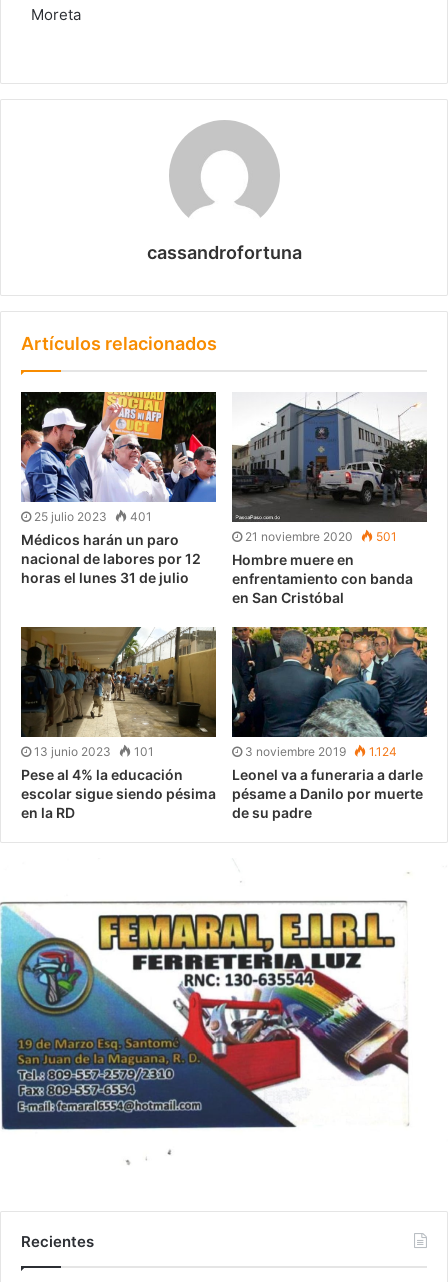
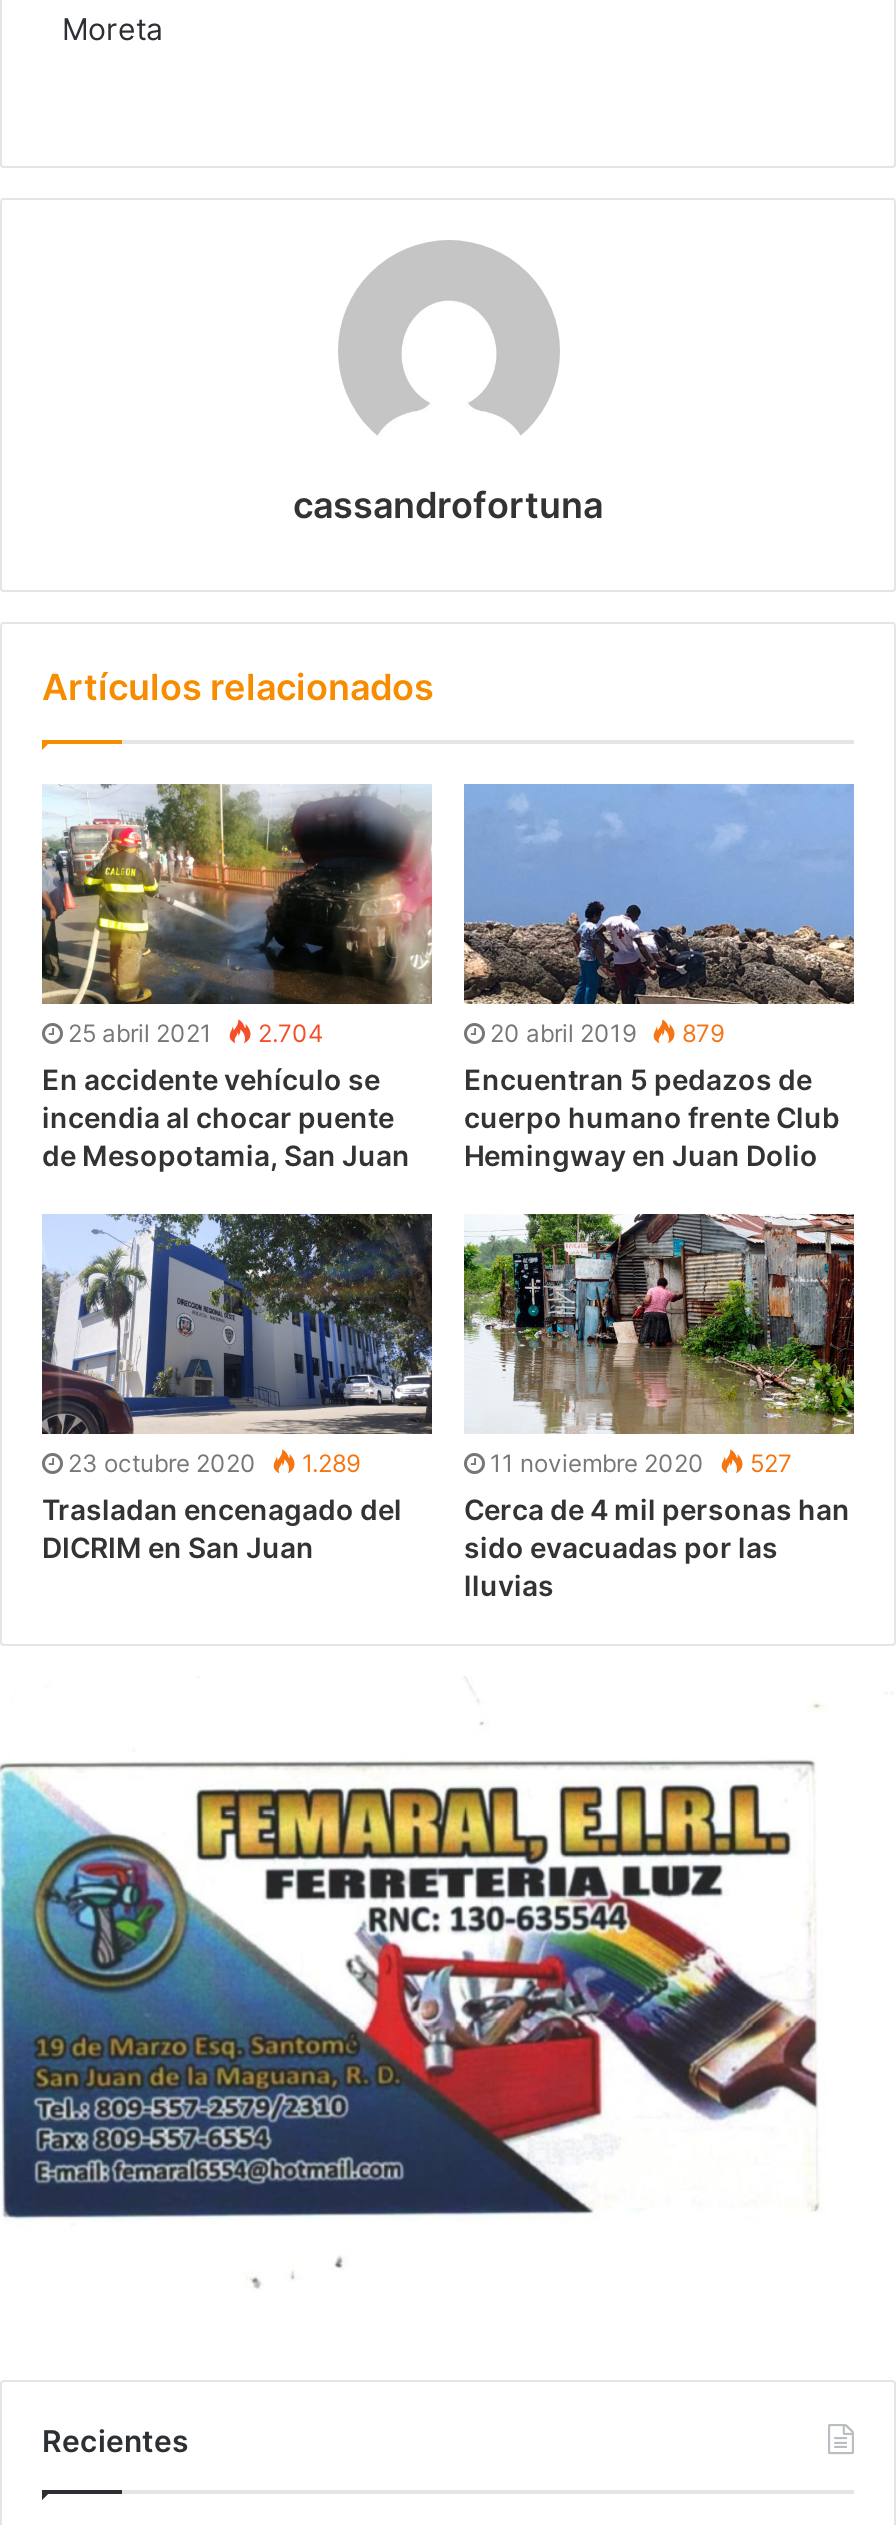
- [image]
- 25 julio 2023
- 401
- Médicos harán un paro
- nacional de labores por 12
- horas el lunes 31 de julio
+ [image]
+ 25 abril 2021
+ 2.704
+ En accidente vehículo se
+ incendia al chocar puente
+ de Mesopotamia, San Juan

- [image]
- 21 noviembre 2020
- 501
- Hombre muere en
- enfrentamiento con banda
- en San Cristóbal
+ [image]
+ 20 abril 2019
+ 879
+ Encuentran 5 pedazos de
+ cuerpo humano frente Club
+ Hemingway en Juan Dolio

- [image]
- 13 junio 2023
- 101
- Pese al 4% la educación
- escolar sigue siendo pésima
- en la RD
+ [image]
+ 23 octubre 2020
+ 1.289
+ Trasladan encenagado del
+ DICRIM en San Juan

- [image]
- 3 noviembre 2019
- 1.124
- Leonel va a funeraria a darle
- pésame a Danilo por muerte
- de su padre
+ [image]
+ 11 noviembre 2020
+ 527
+ Cerca de 4 mil personas han
+ sido evacuadas por las
+ lluvias
